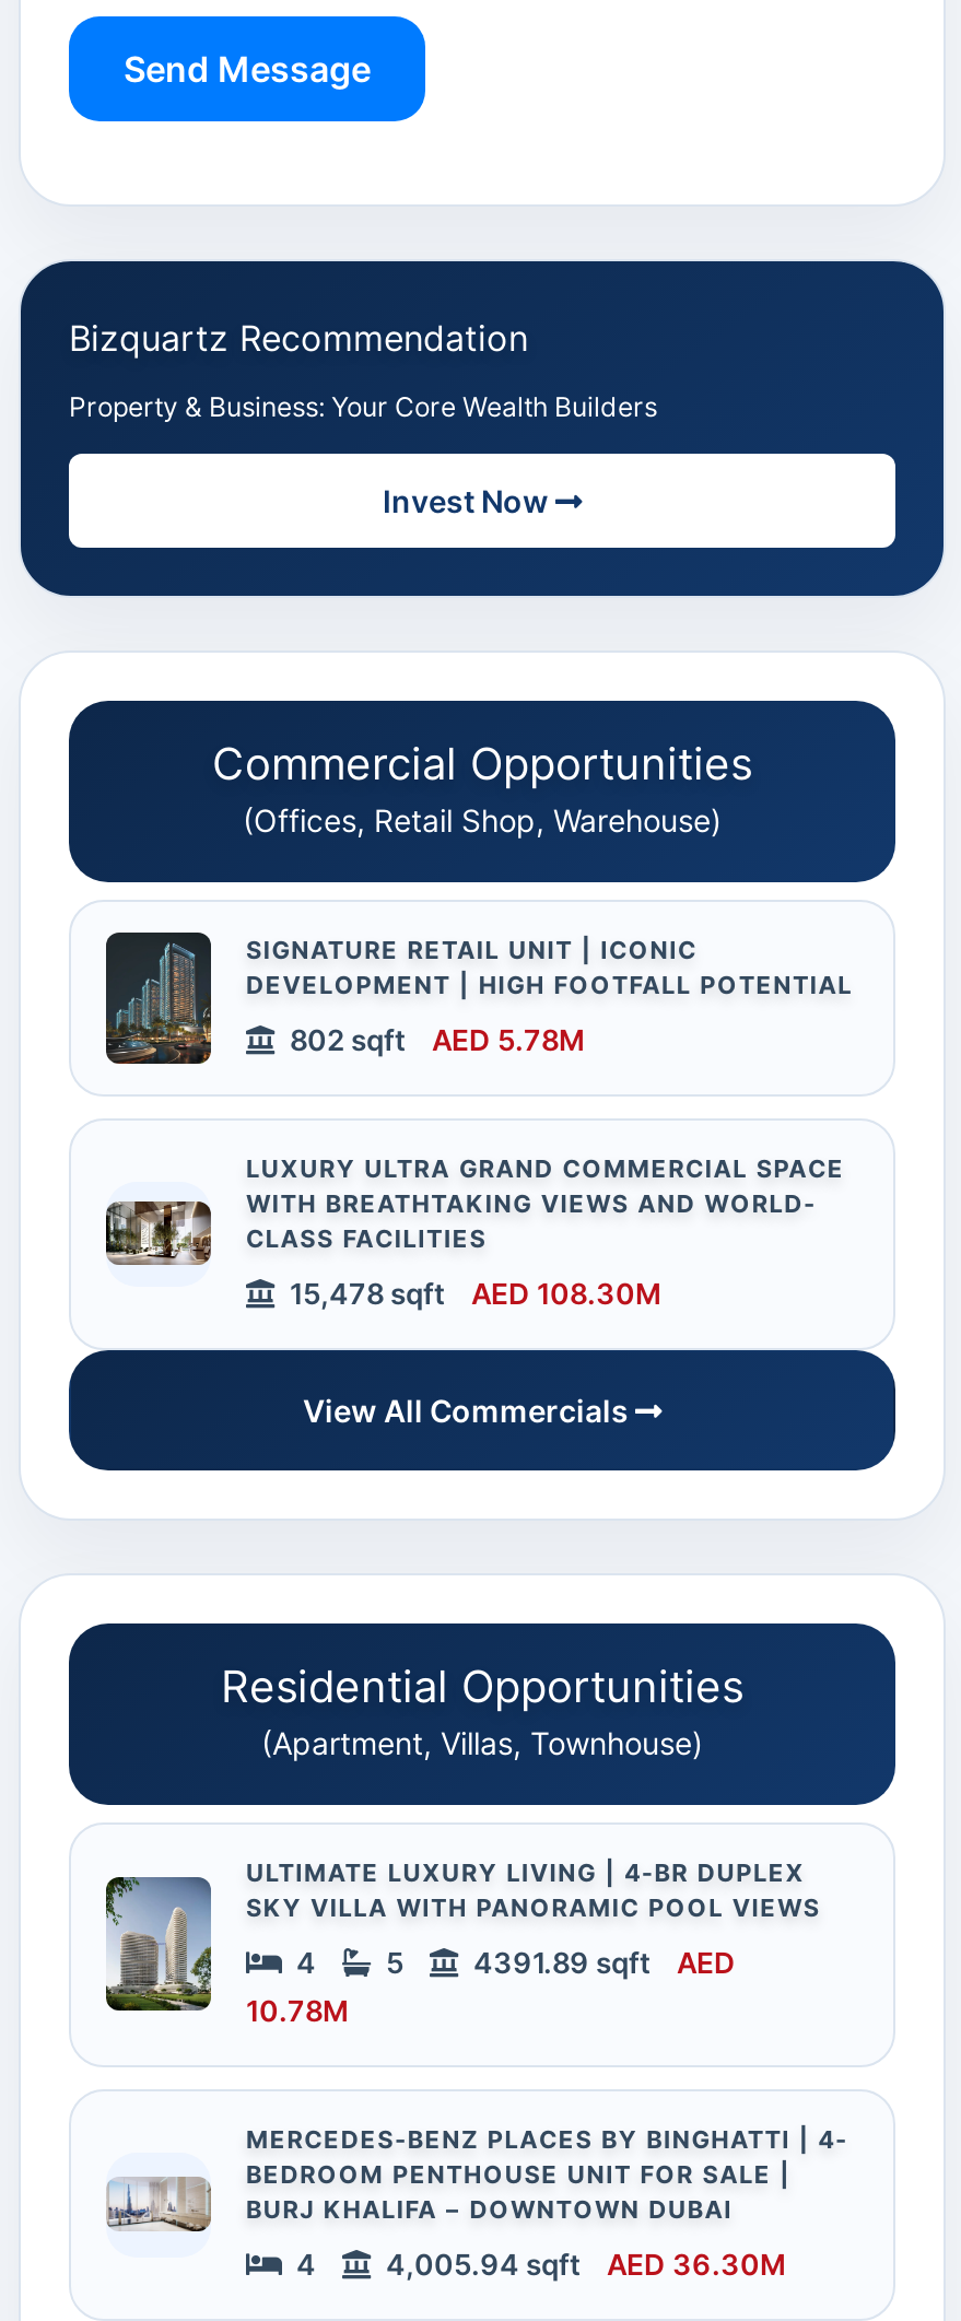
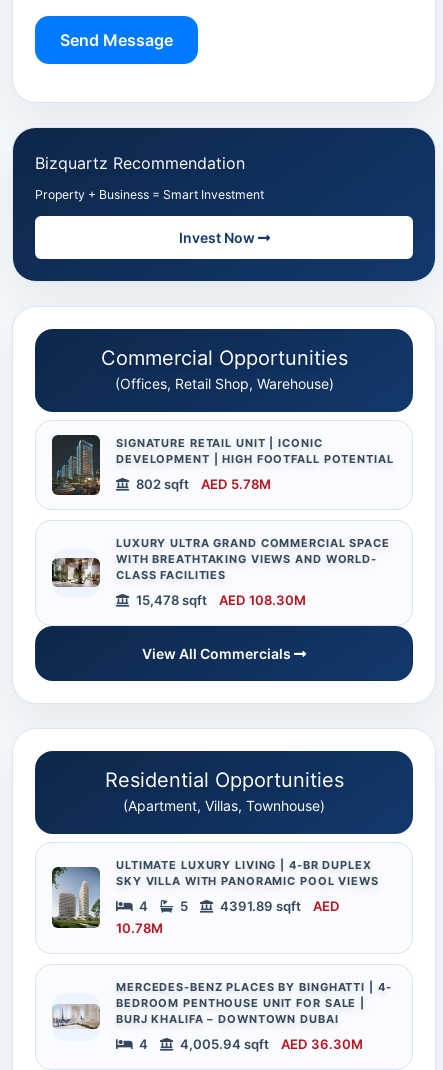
- Property & Business: Your Core Wealth Builders
+ Property + Business = Smart Investment
